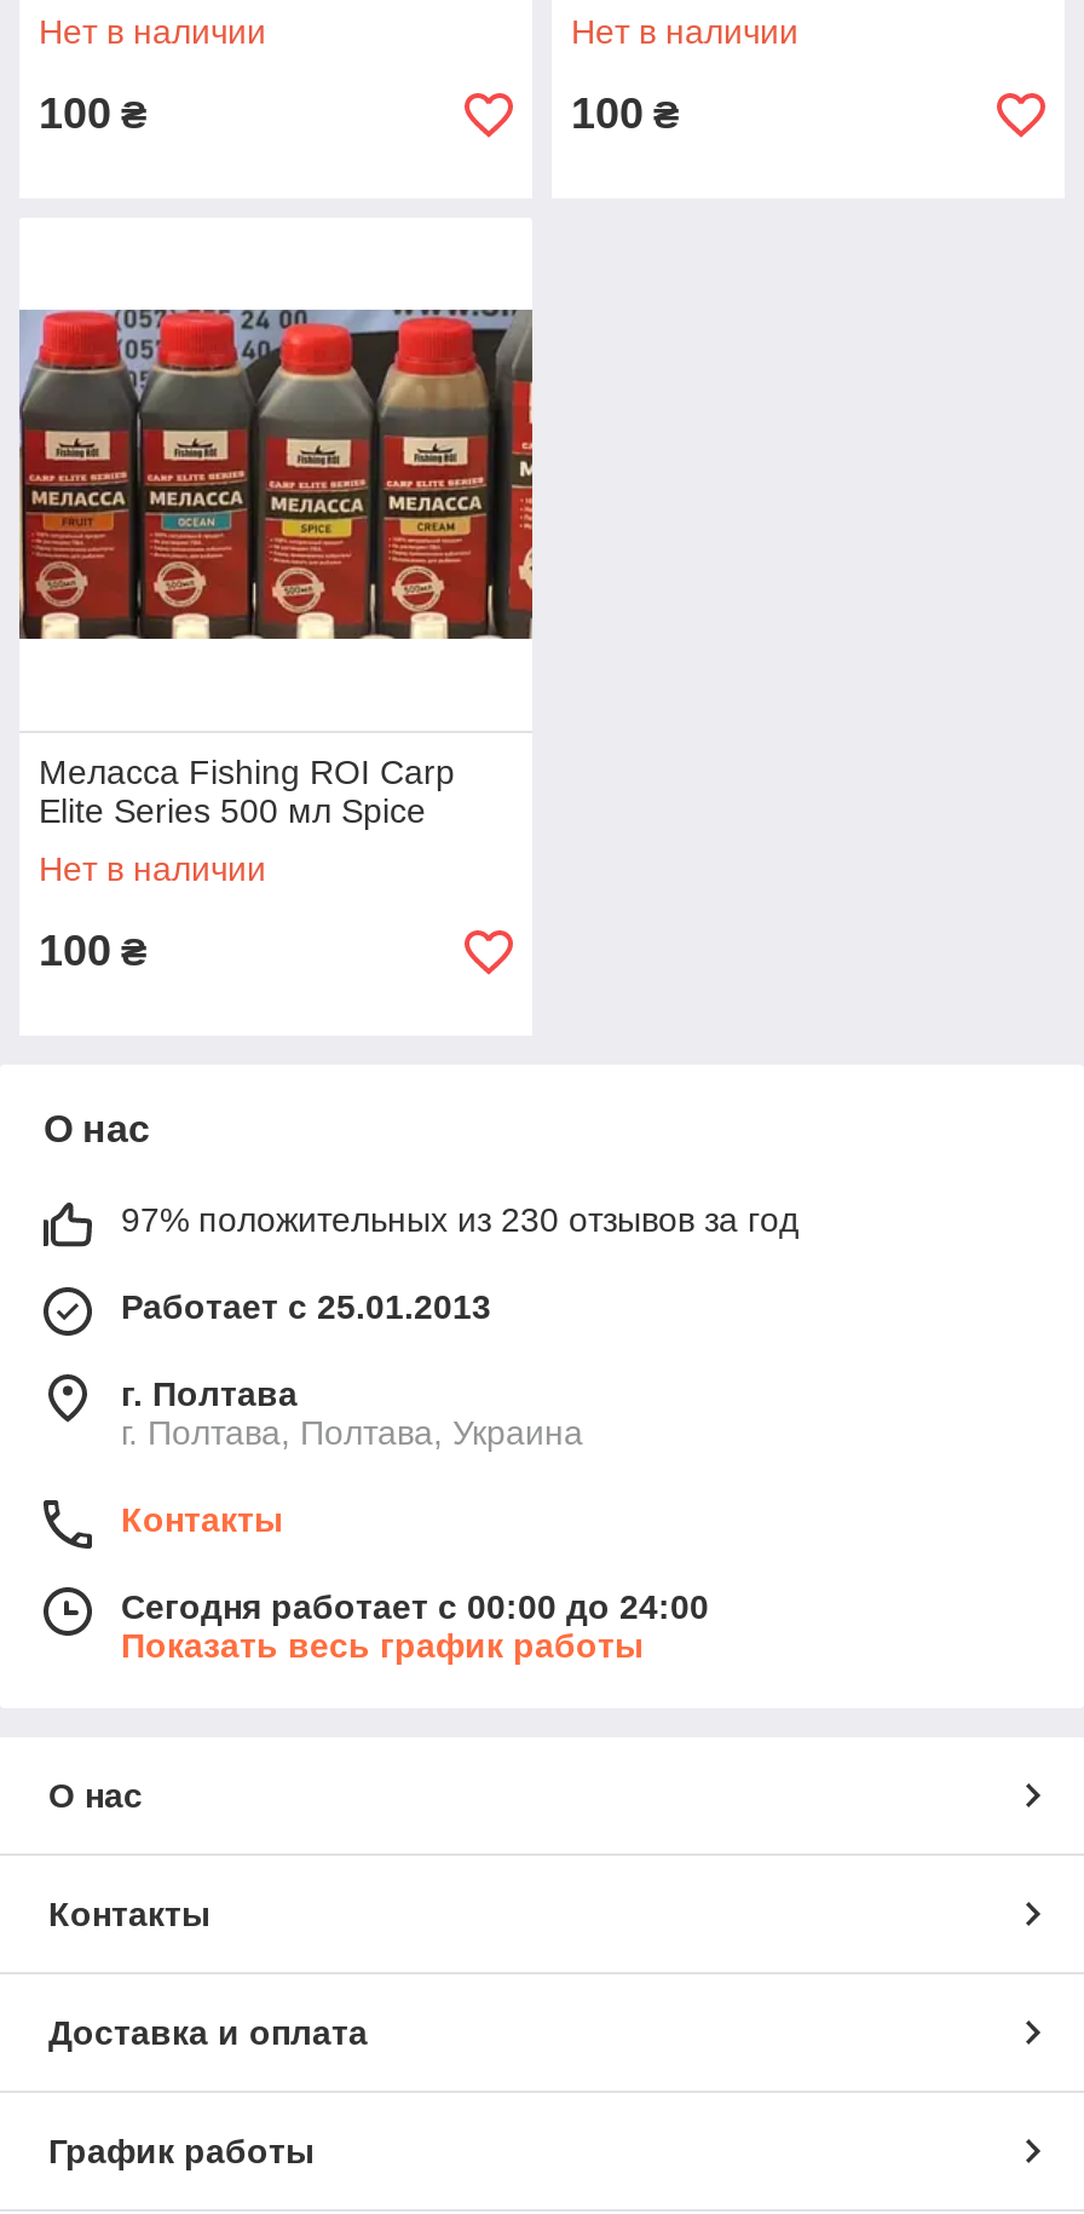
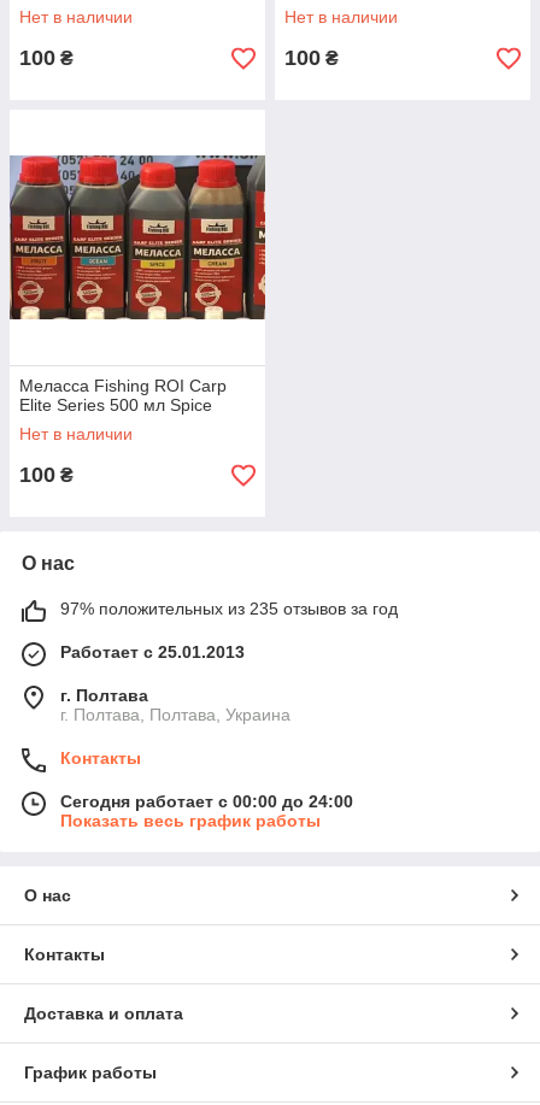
- 97% положительных из 230 отзывов за год
+ 97% положительных из 235 отзывов за год
